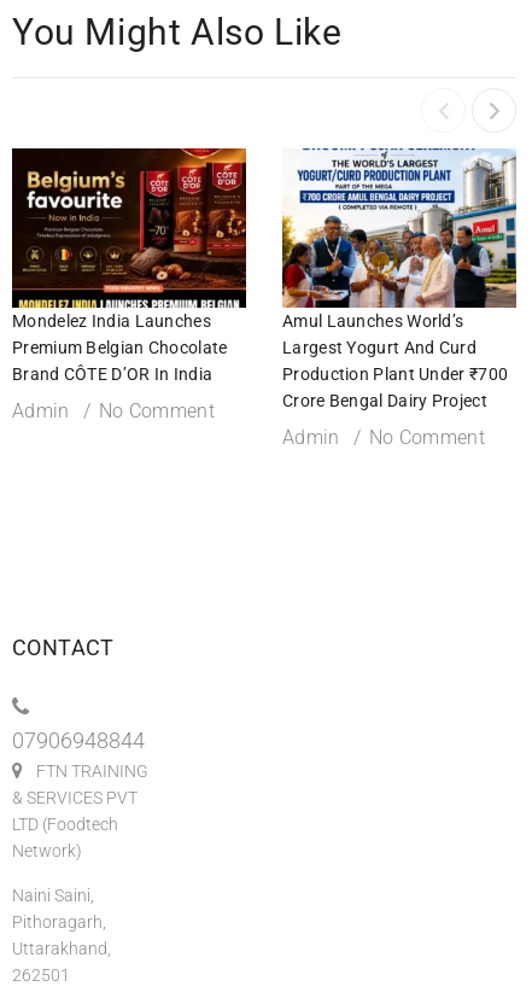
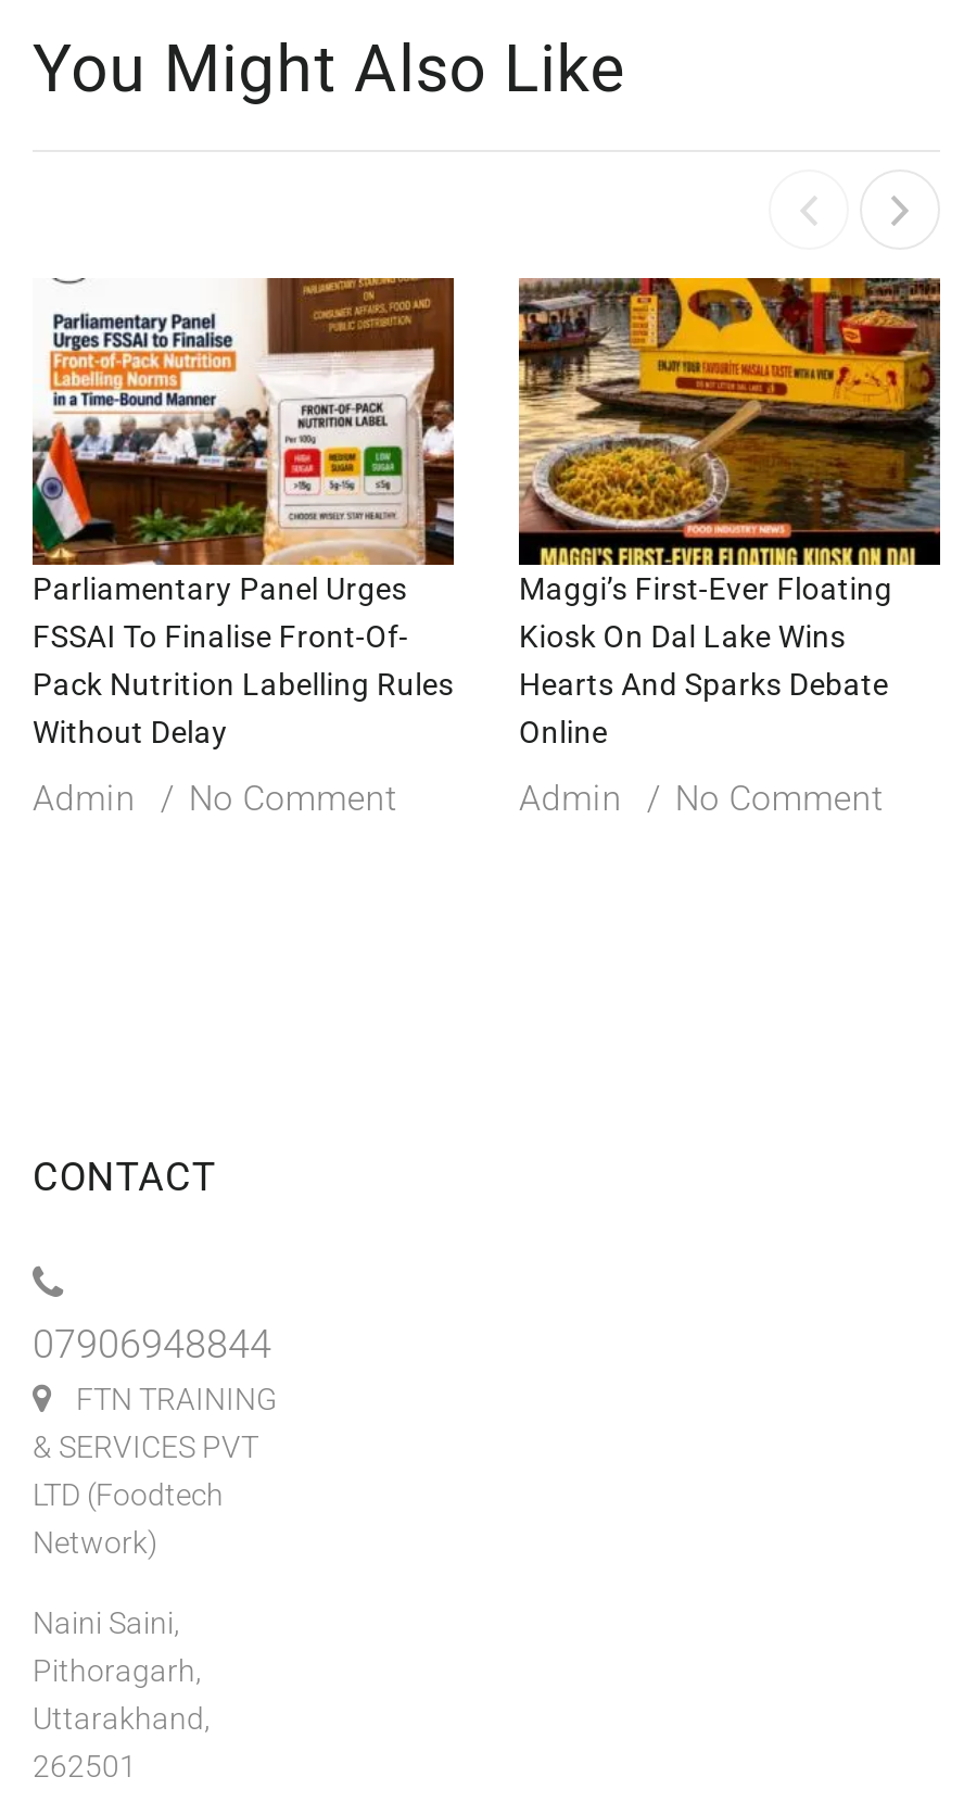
- [image]
- Mondelez India Launches
- Premium Belgian Chocolate
- Brand CÔTE D’OR In India
+ [image]
+ Parliamentary Panel Urges
+ FSSAI To Finalise Front-Of-
+ Pack Nutrition Labelling Rules
+ Without Delay

- [image]
- Amul Launches World’s
- Largest Yogurt And Curd
- Production Plant Under ₹700
- Crore Bengal Dairy Project
+ [image]
+ Maggi’s First-Ever Floating
+ Kiosk On Dal Lake Wins
+ Hearts And Sparks Debate
+ Online

moved down: Admin | No Comment
